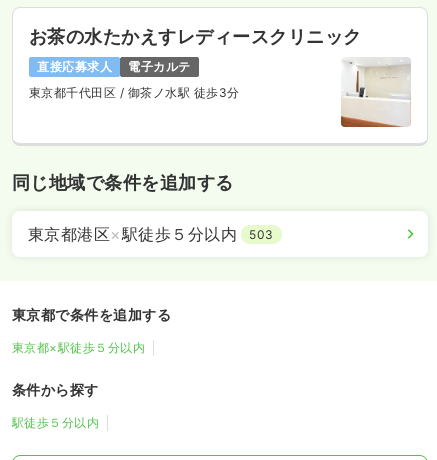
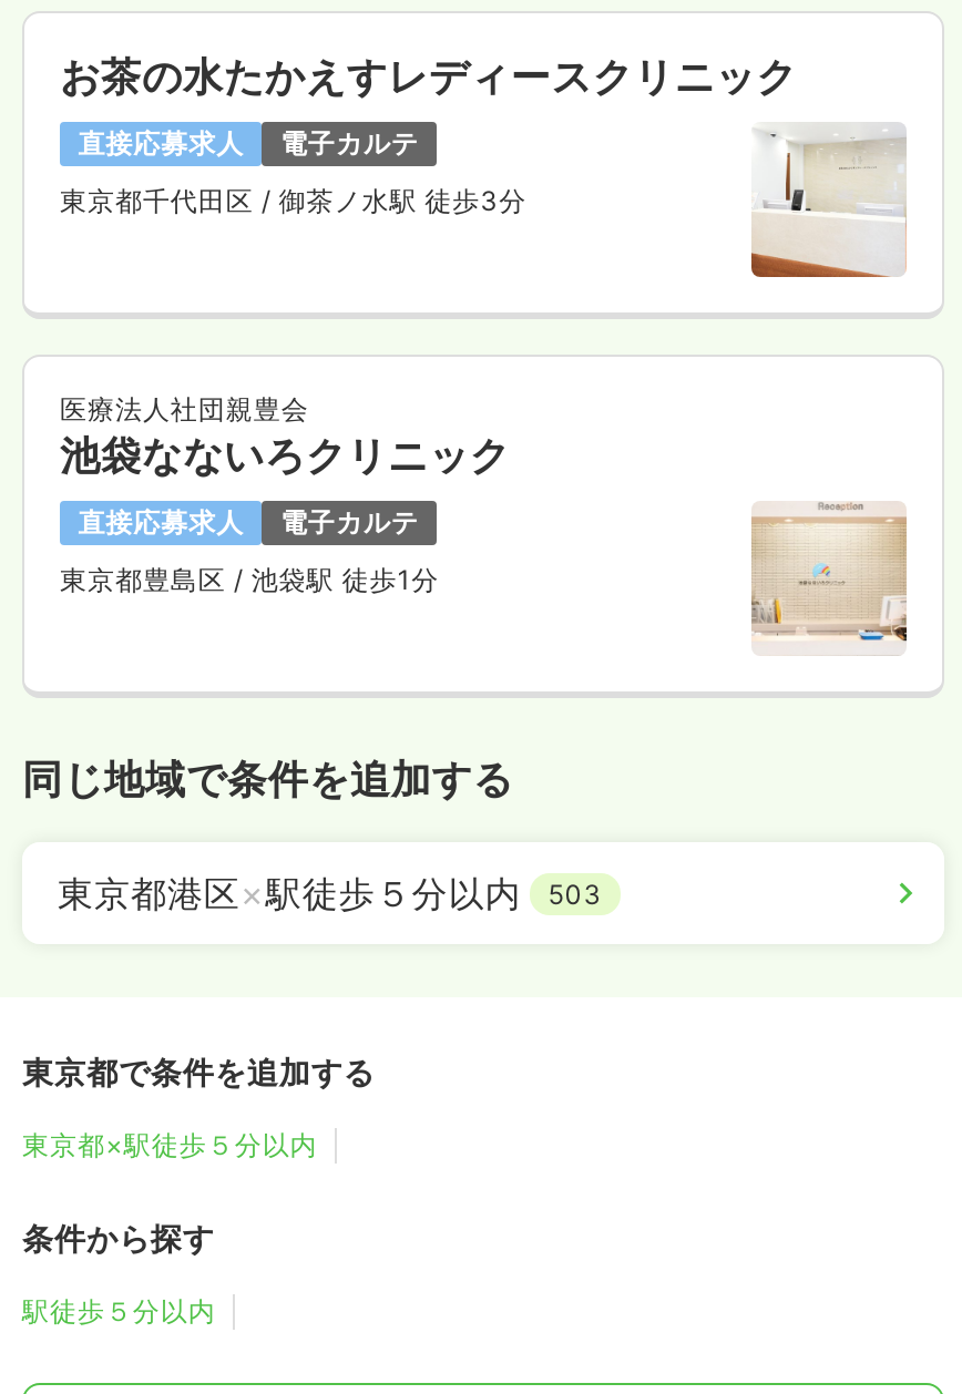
+ 医療法人社団親豊会
+ 池袋なないろクリニック
+ 直接応募求人
+ 電子カルテ
+ 東京都豊島区/ 池袋駅 徒歩1分

+ [image]
